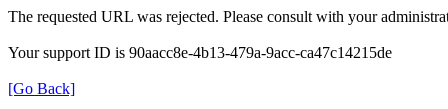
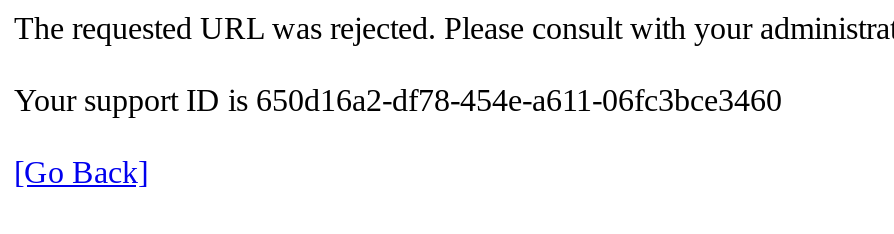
- Your support ID is 90aacc8e-4b13-479a-9acc-ca47c14215de
+ Your support ID is 650d16a2-df78-454e-a611-06fc3bce3460
